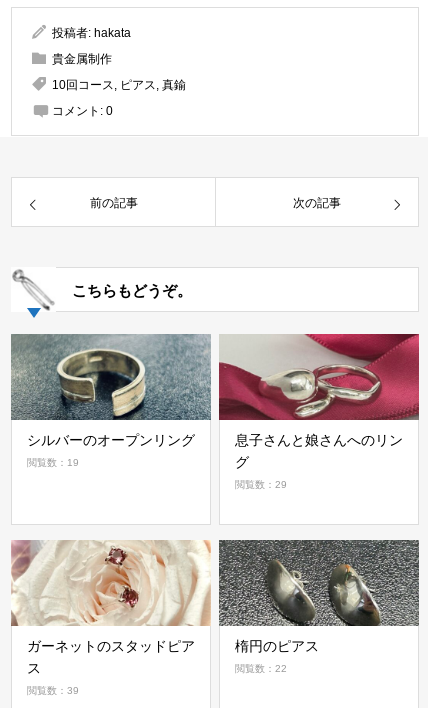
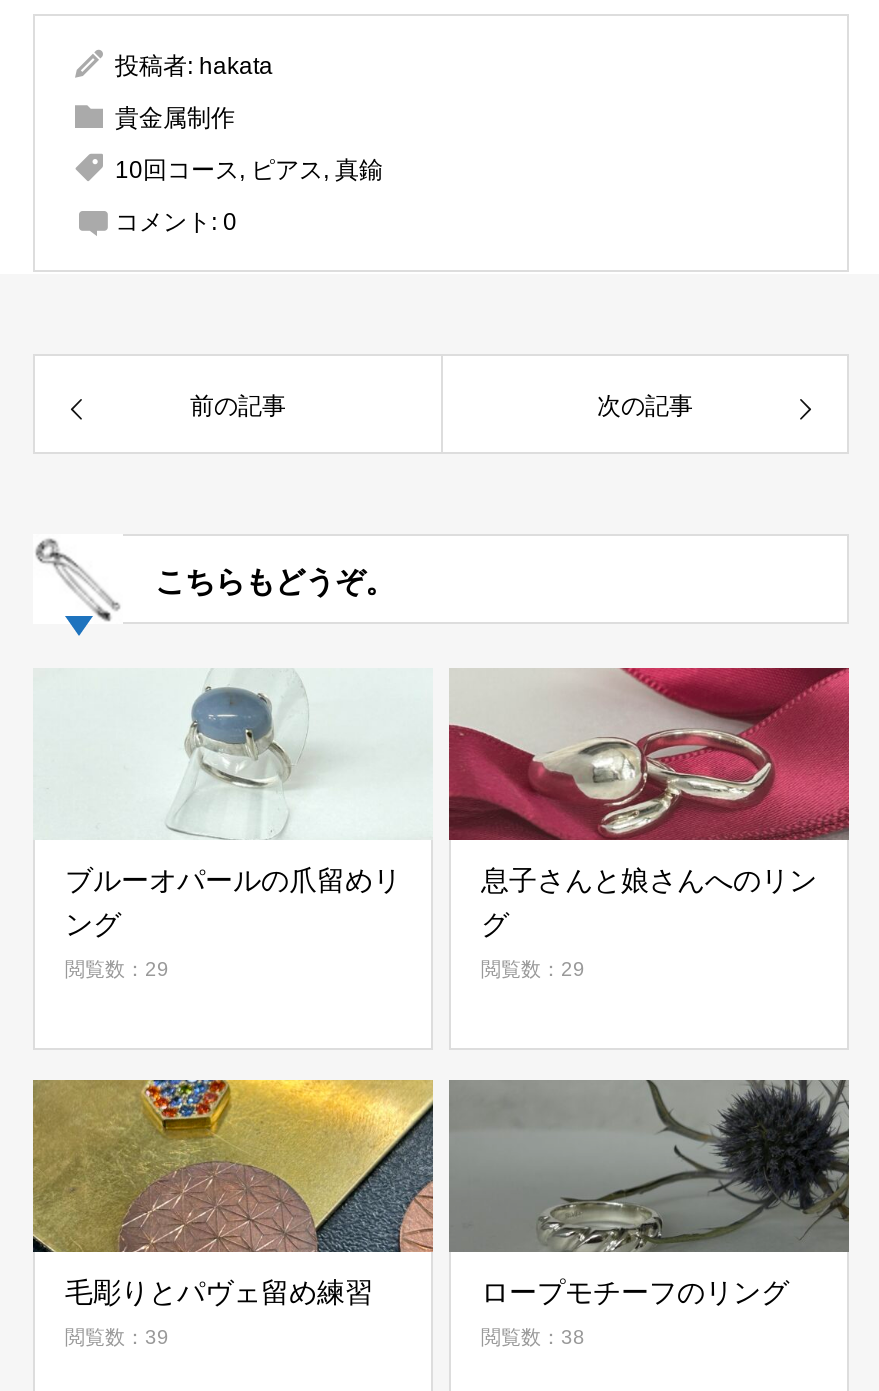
- [image]
- シルバーのオープンリング
+ [image]
+ ブルーオパールの爪留めリ
+ ング

- 閲覧数：19
+ 閲覧数：29

- [image]
- ガーネットのスタッドピア
- ス
+ [image]
+ 毛彫りとパヴェ留め練習

- [image]
- 楕円のピアス
+ [image]
+ ロープモチーフのリング

- 閲覧数：22
+ 閲覧数：38
